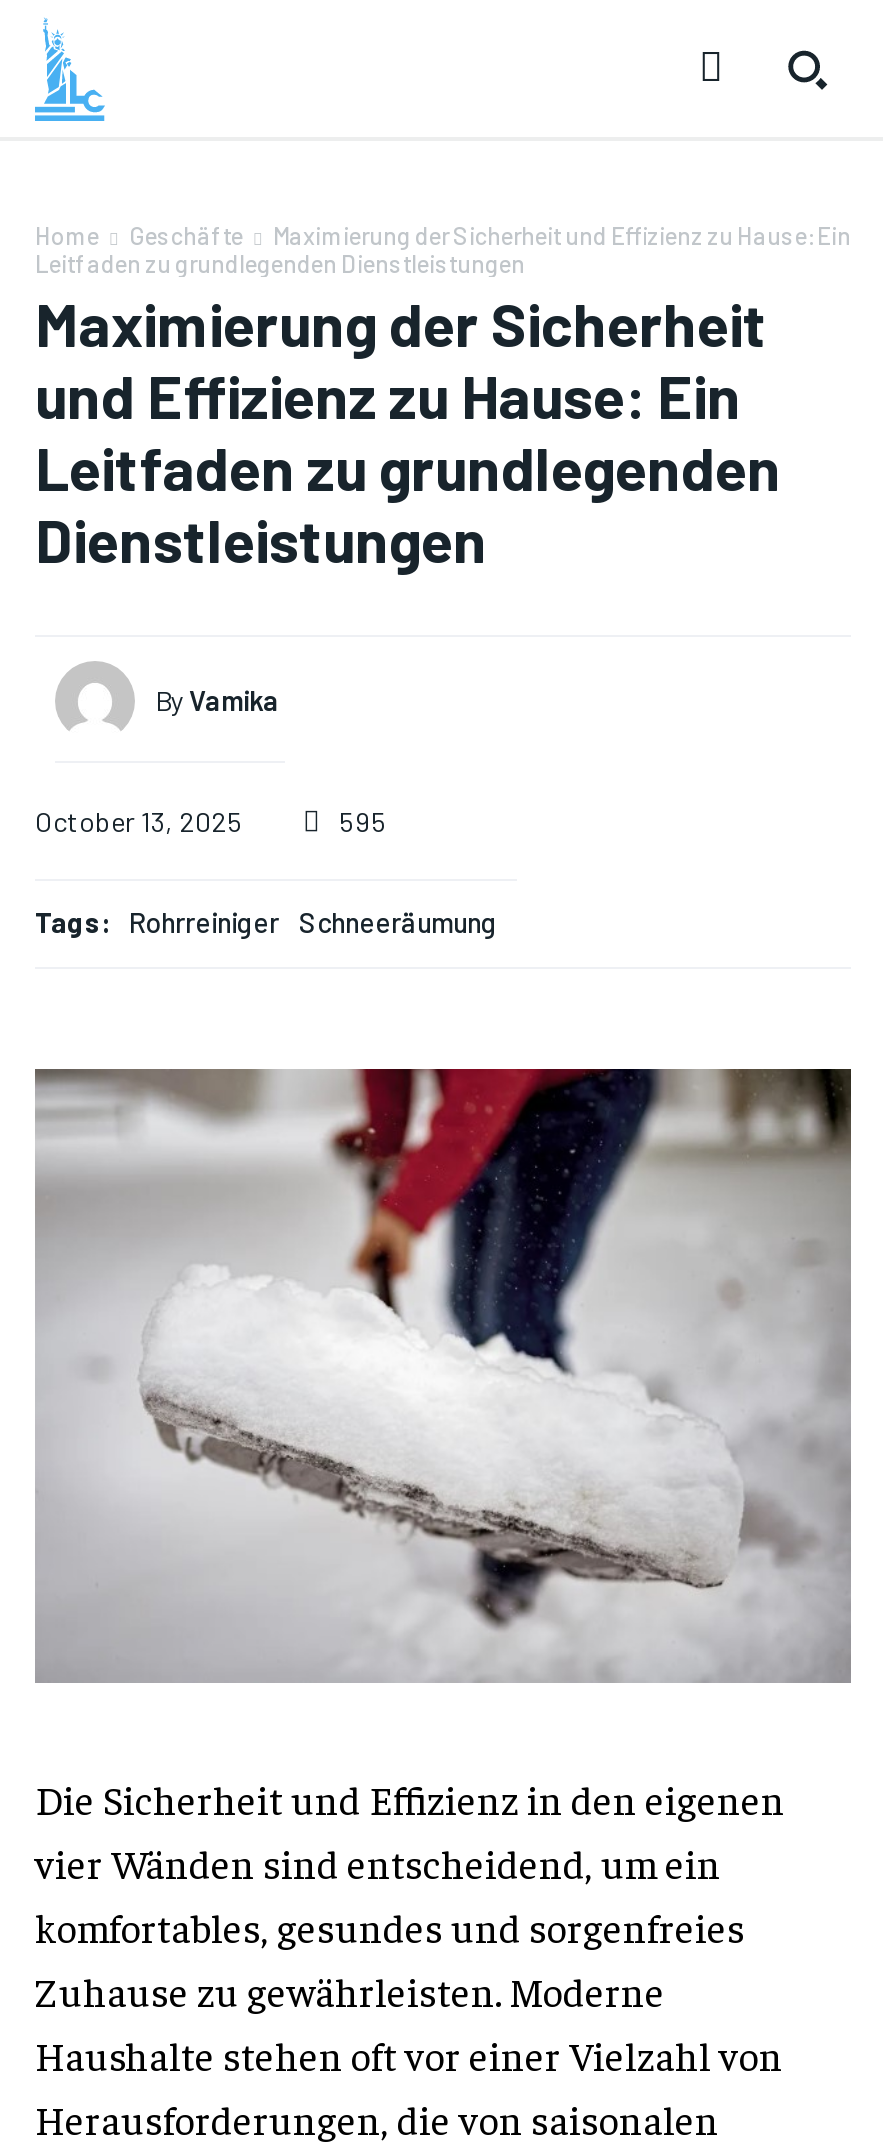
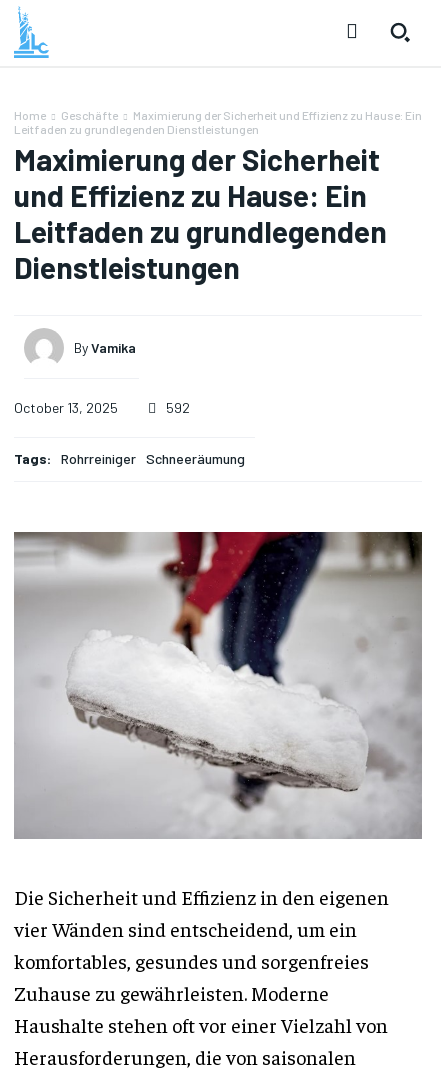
- 595
+ 592
